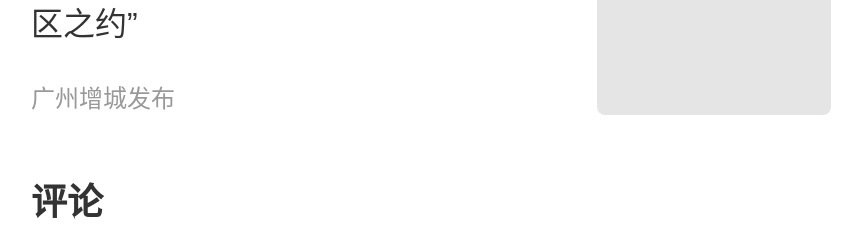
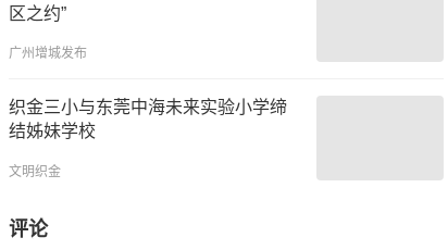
+ 织金三小与东莞中海未来实验小学缔
+ 结姊妹学校
+ 文明织金
